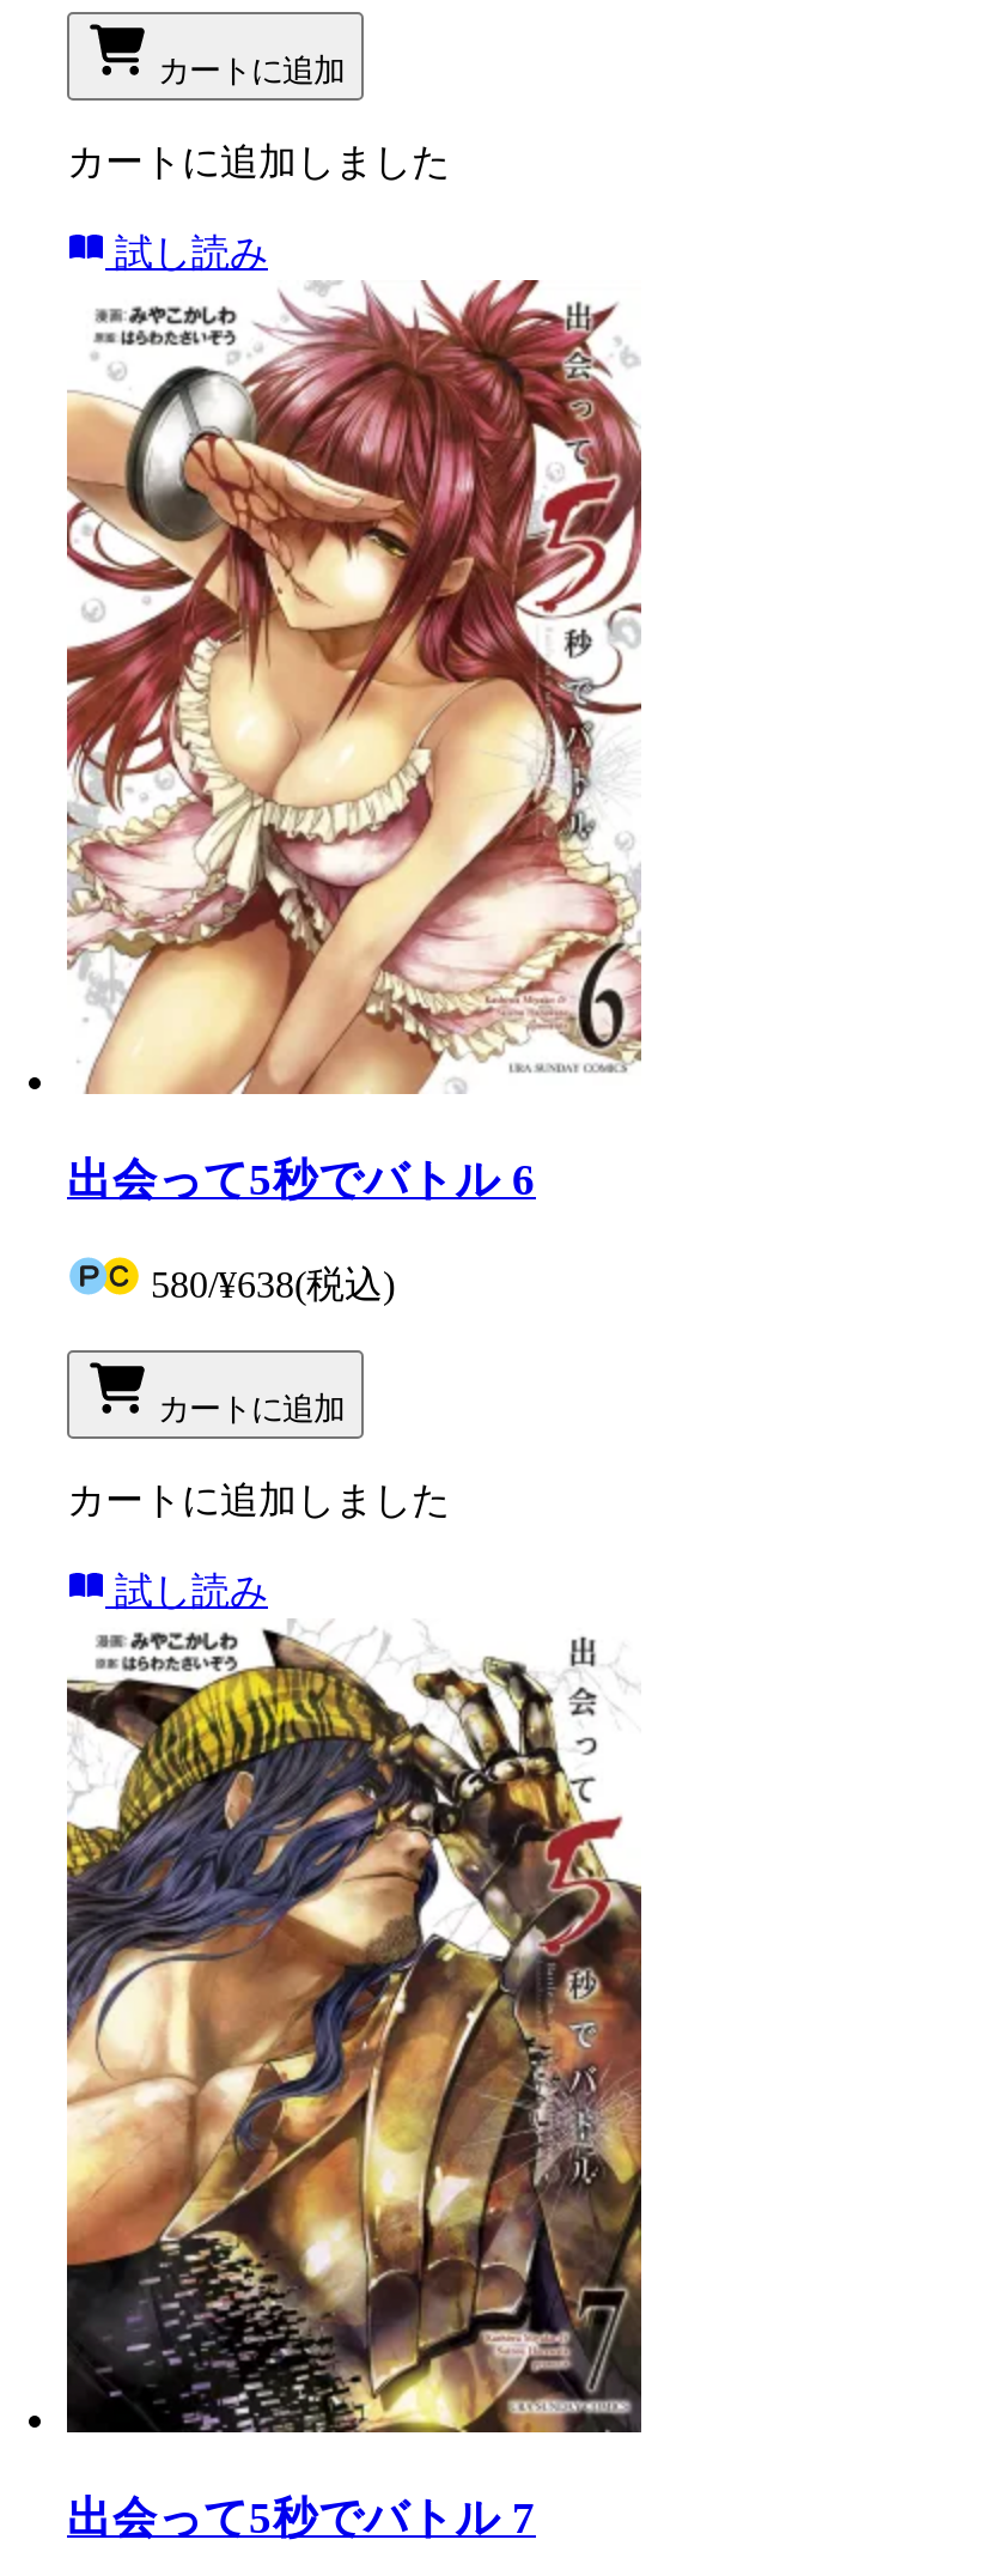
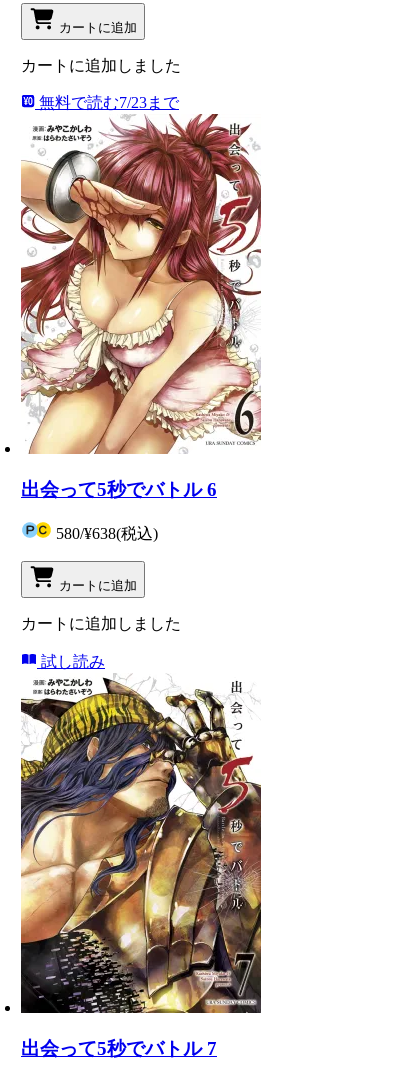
- 試し読み
+ 無料で読む7/23まで
